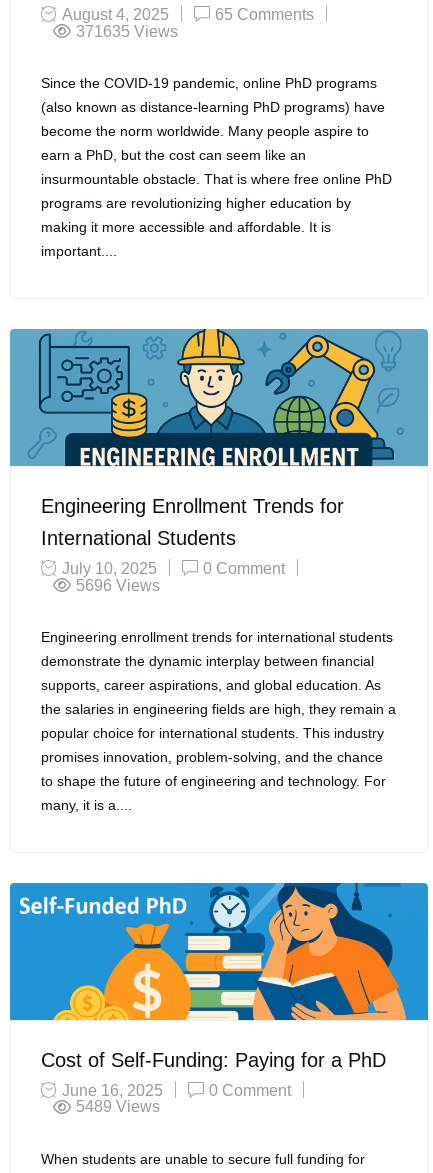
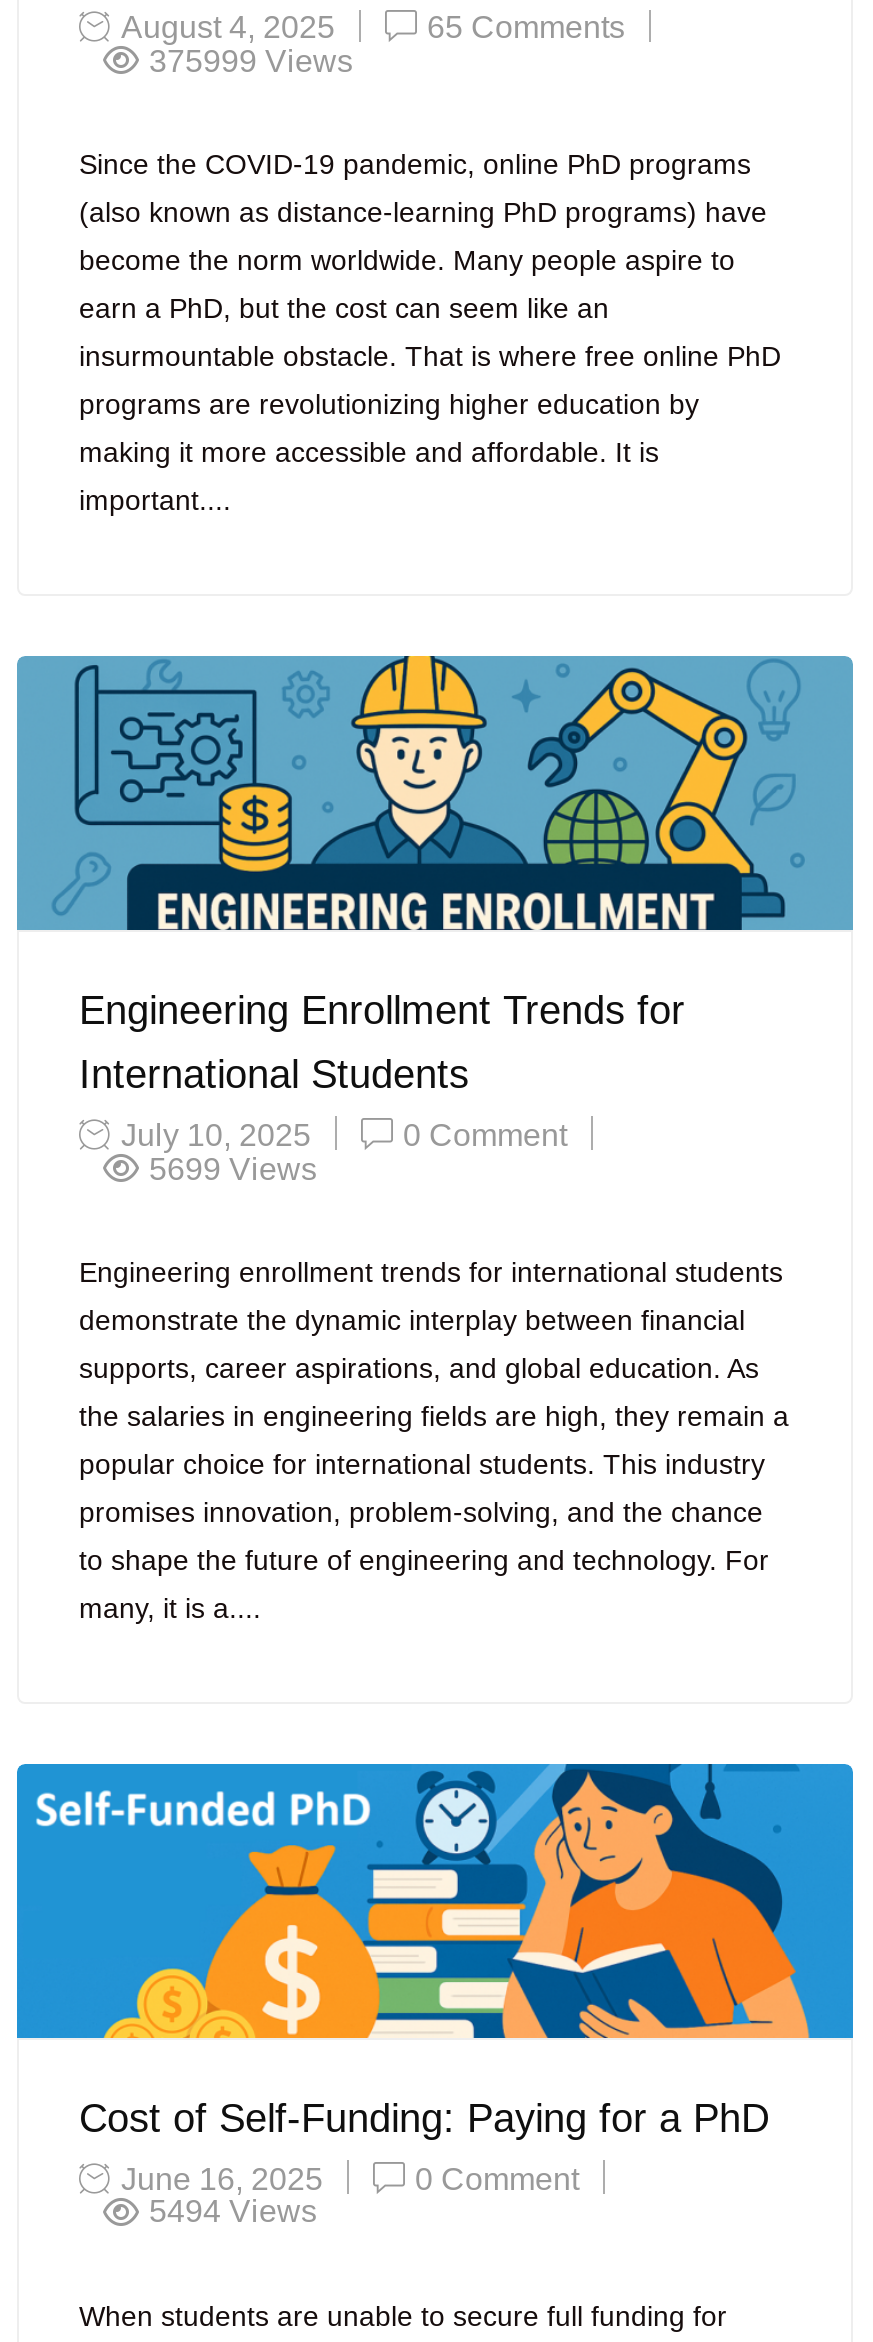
- 371635 Views
+ 375999 Views

- 5696 Views
+ 5699 Views

- 5489 Views
+ 5494 Views
